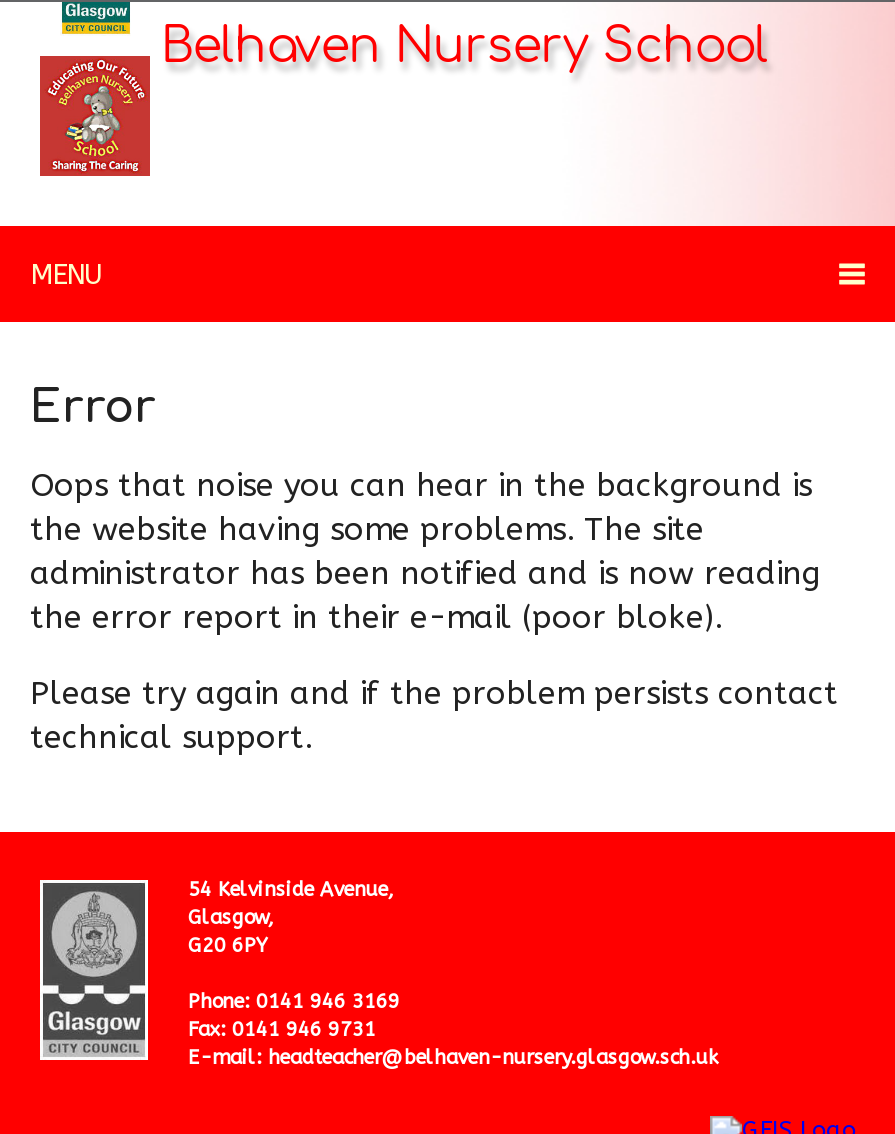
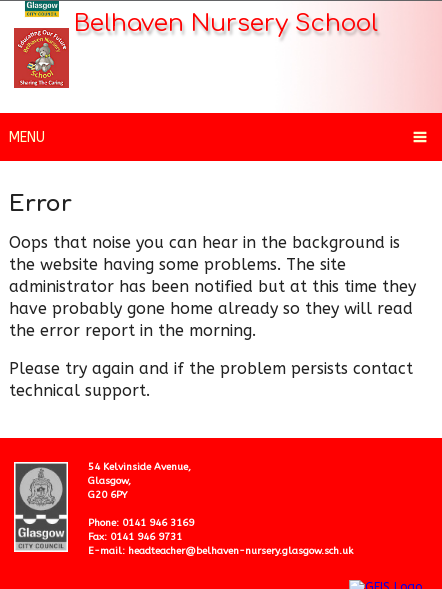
- administrator has been notified and is now reading
- the error report in their e-mail (poor bloke).
+ administrator has been notified but at this time they
+ have probably gone home already so they will read
+ the error report in the morning.
